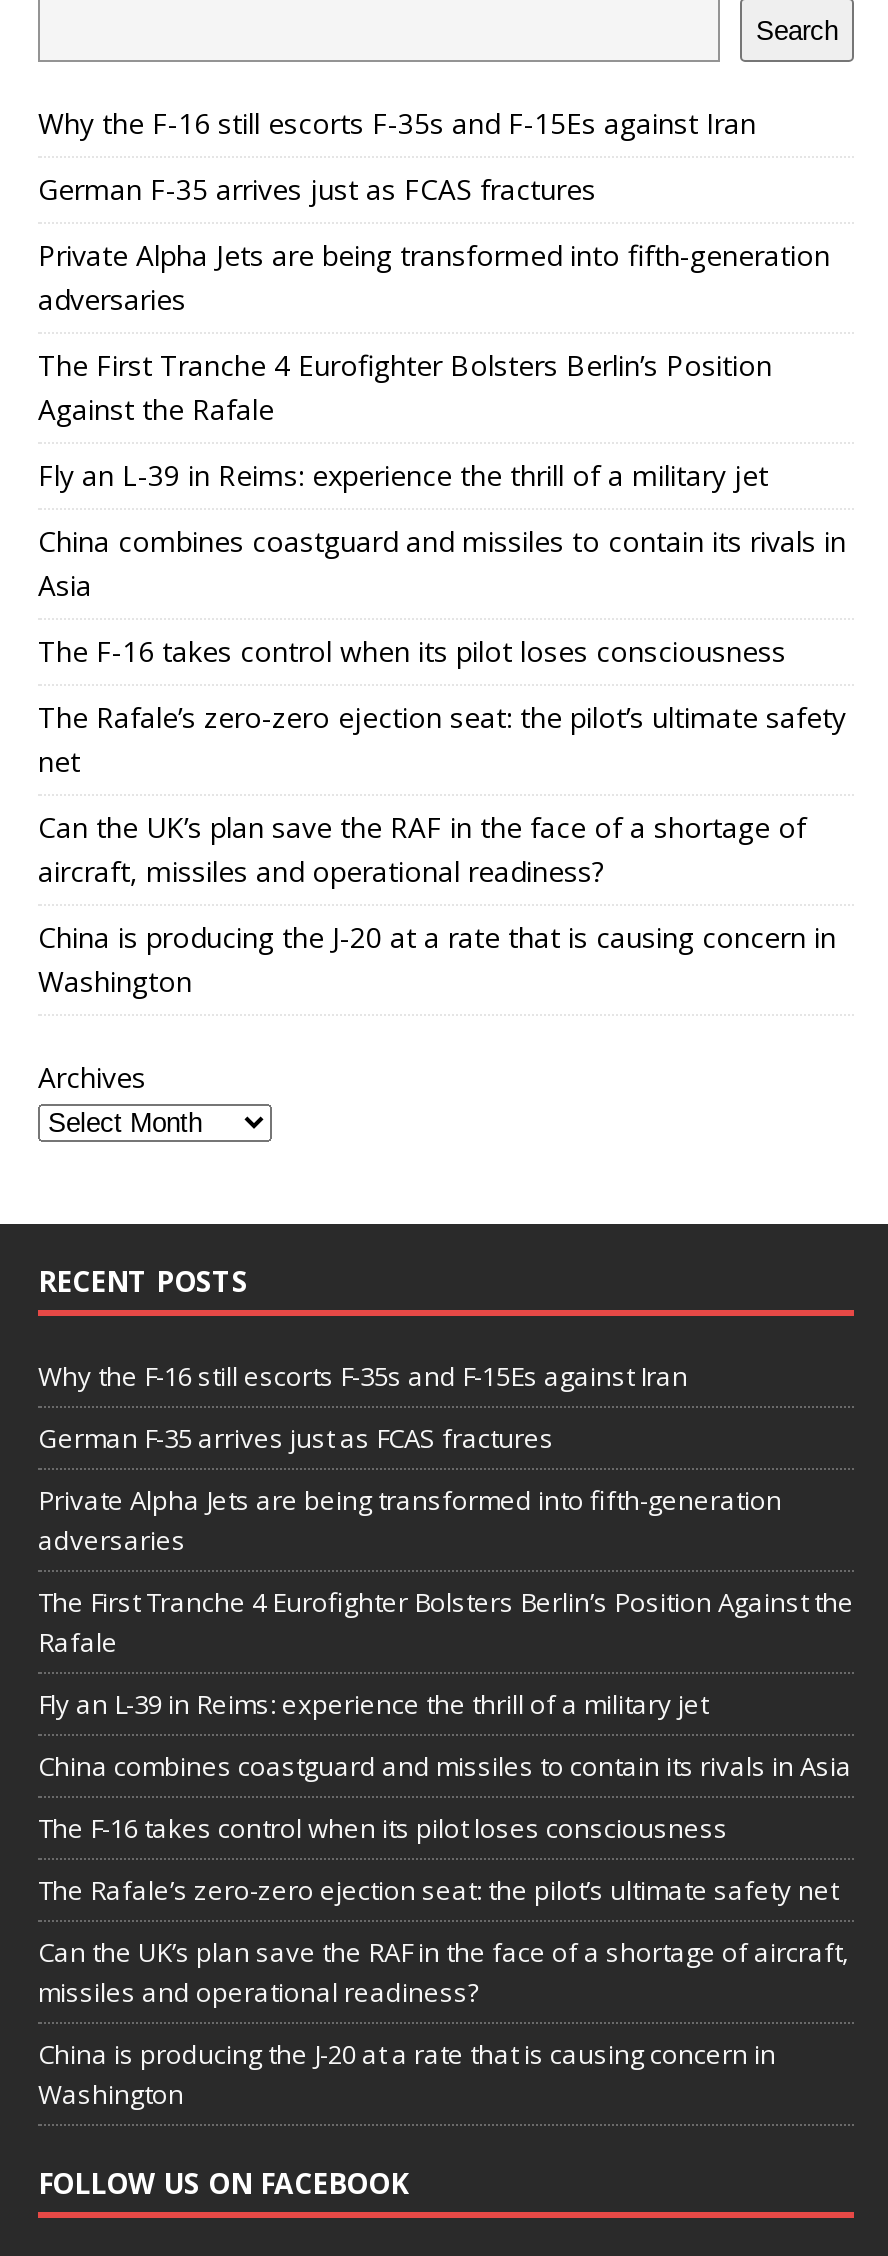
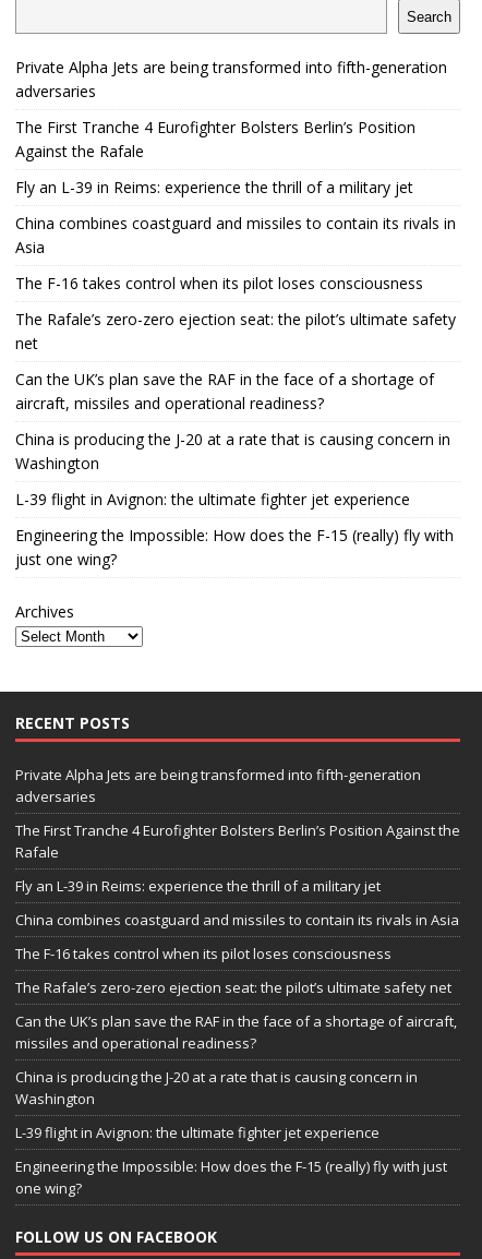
- Why the F-16 still escorts F-35s and F-15Es against Iran
- German F-35 arrives just as FCAS fractures

moved up: Private Alpha Jets are being transformed into fifth-generation | adversaries | The First Tranche 4 Eurofighter Bolsters Berlin’s Position | ... | China is producing the J-20 at a rate that is causing concern in | Washington

+ L-39 flight in Avignon: the ultimate fighter jet experience
+ Engineering the Impossible: How does the F-15 (really) fly with
+ just one wing?

- Why the F-16 still escorts F-35s and F-15Es against Iran
- German F-35 arrives just as FCAS fractures

moved up: Private Alpha Jets are being transformed into fifth-generation | adversaries | The First Tranche 4 Eurofighter Bolsters Berlin’s Position Against the | ... | China is producing the J-20 at a rate that is causing concern in | Washington

+ L-39 flight in Avignon: the ultimate fighter jet experience
+ Engineering the Impossible: How does the F-15 (really) fly with just
+ one wing?
